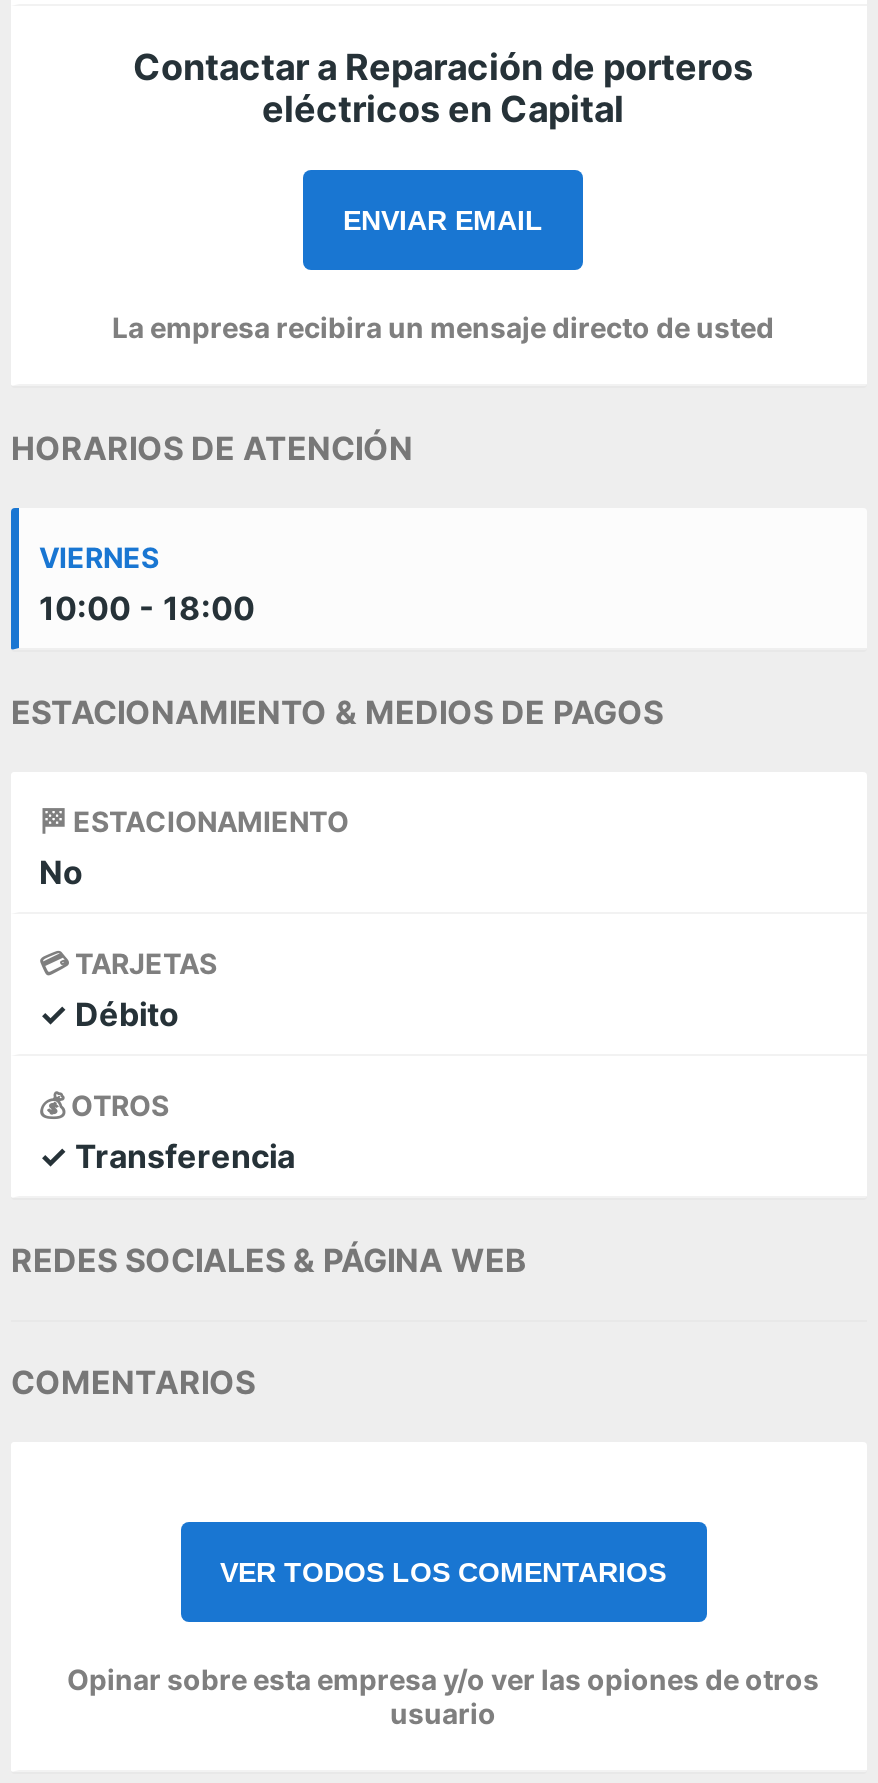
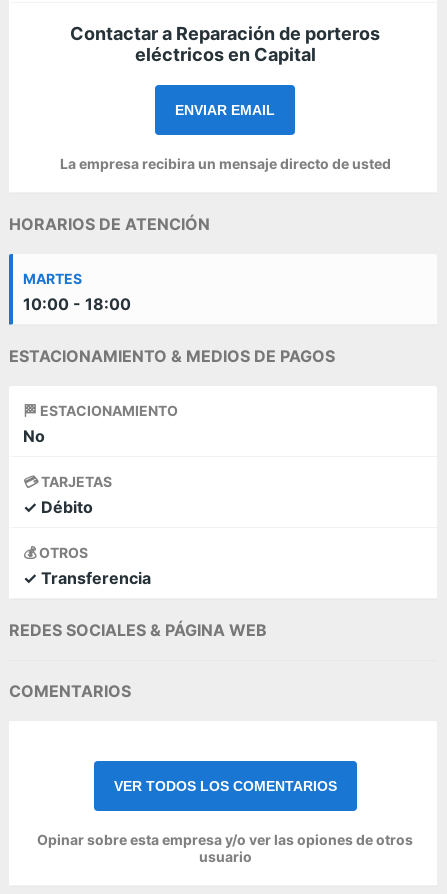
- VIERNES
+ MARTES
